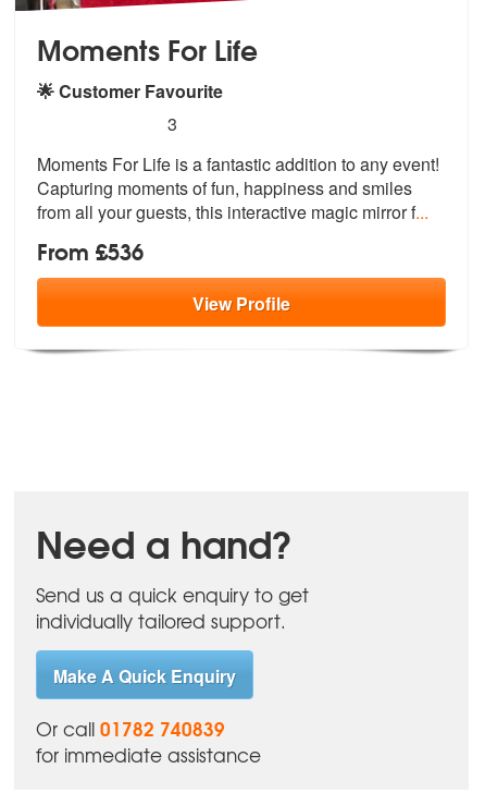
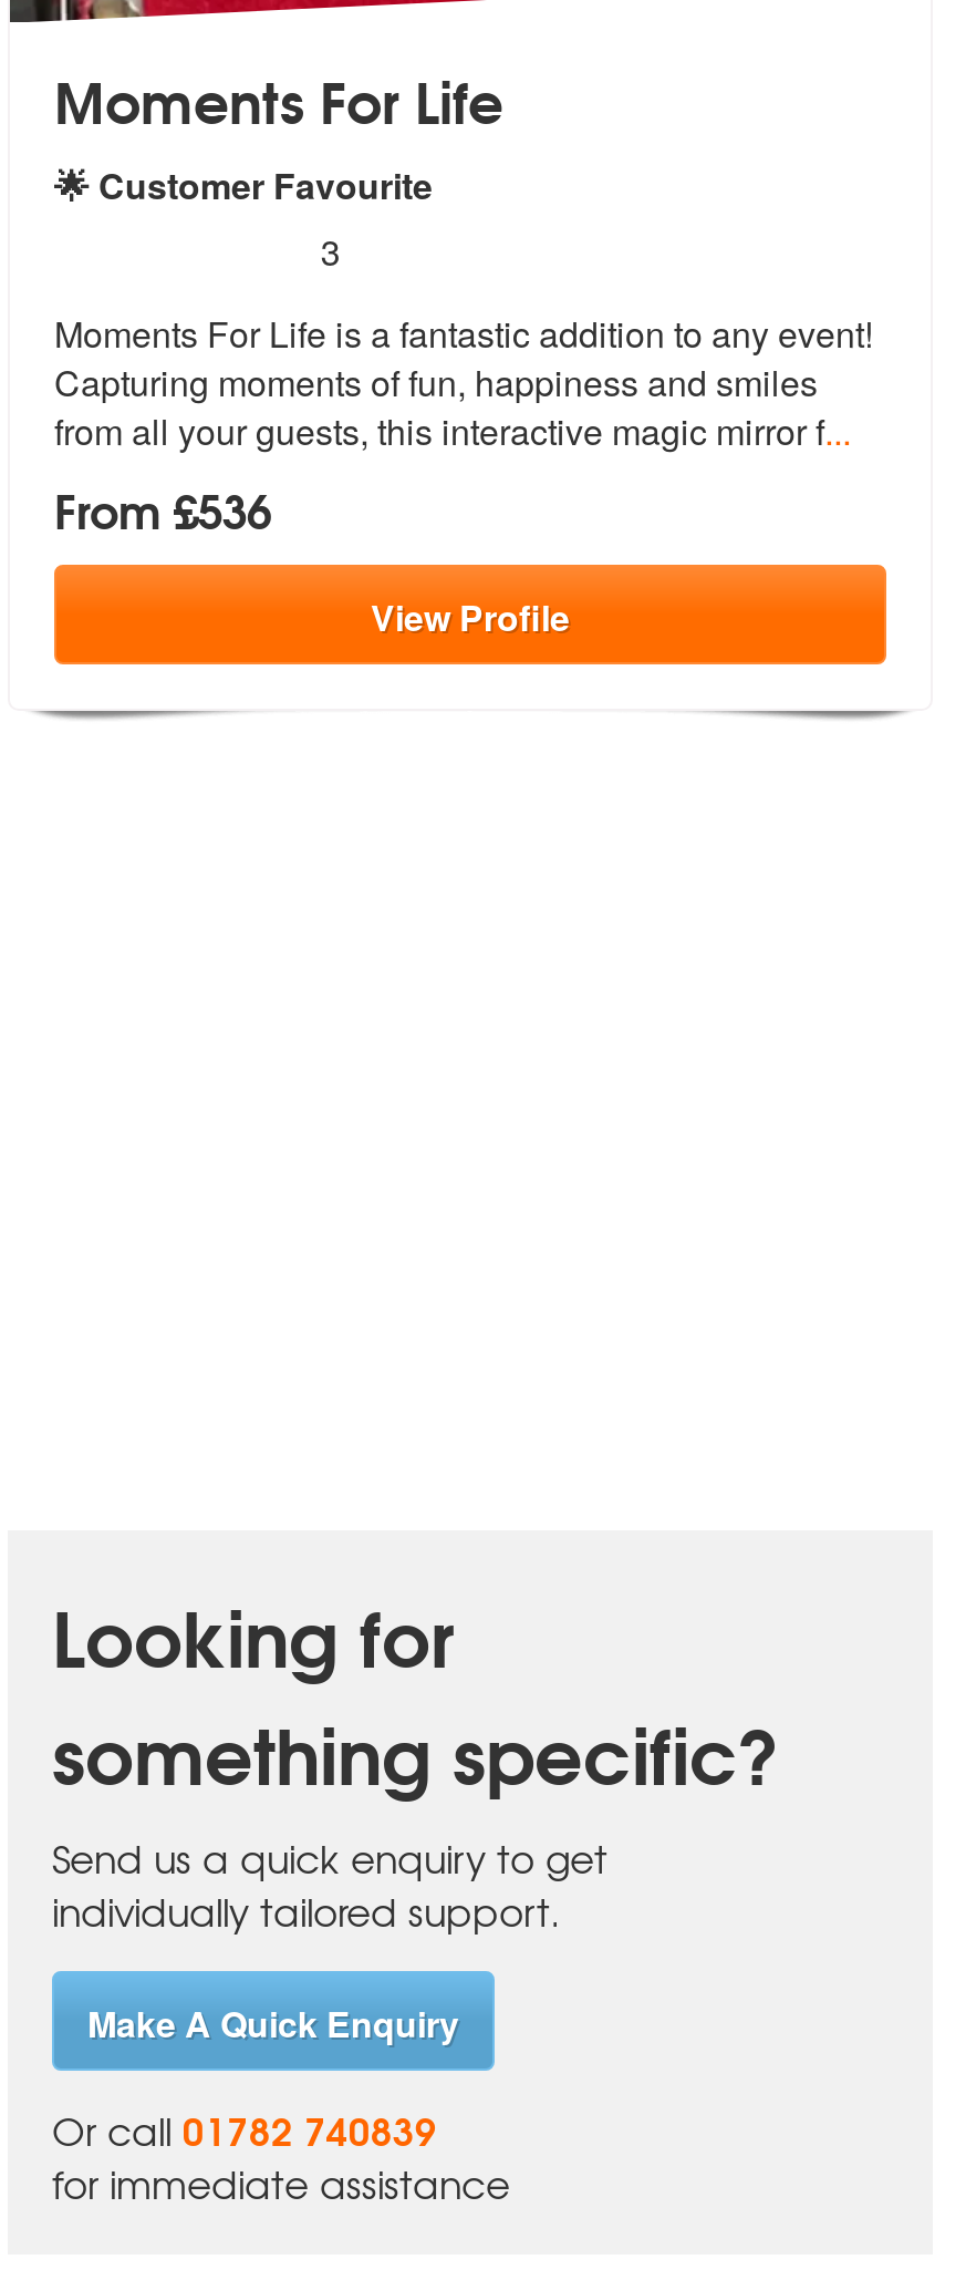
- Need a hand?
+ Looking for
+ something specific?
